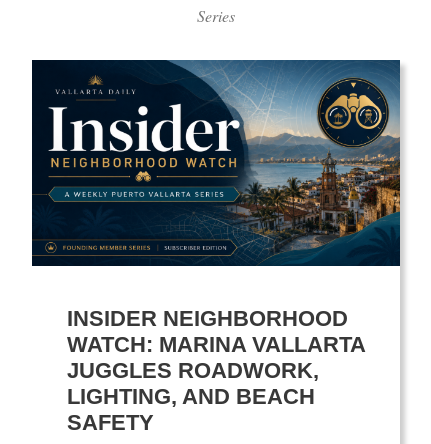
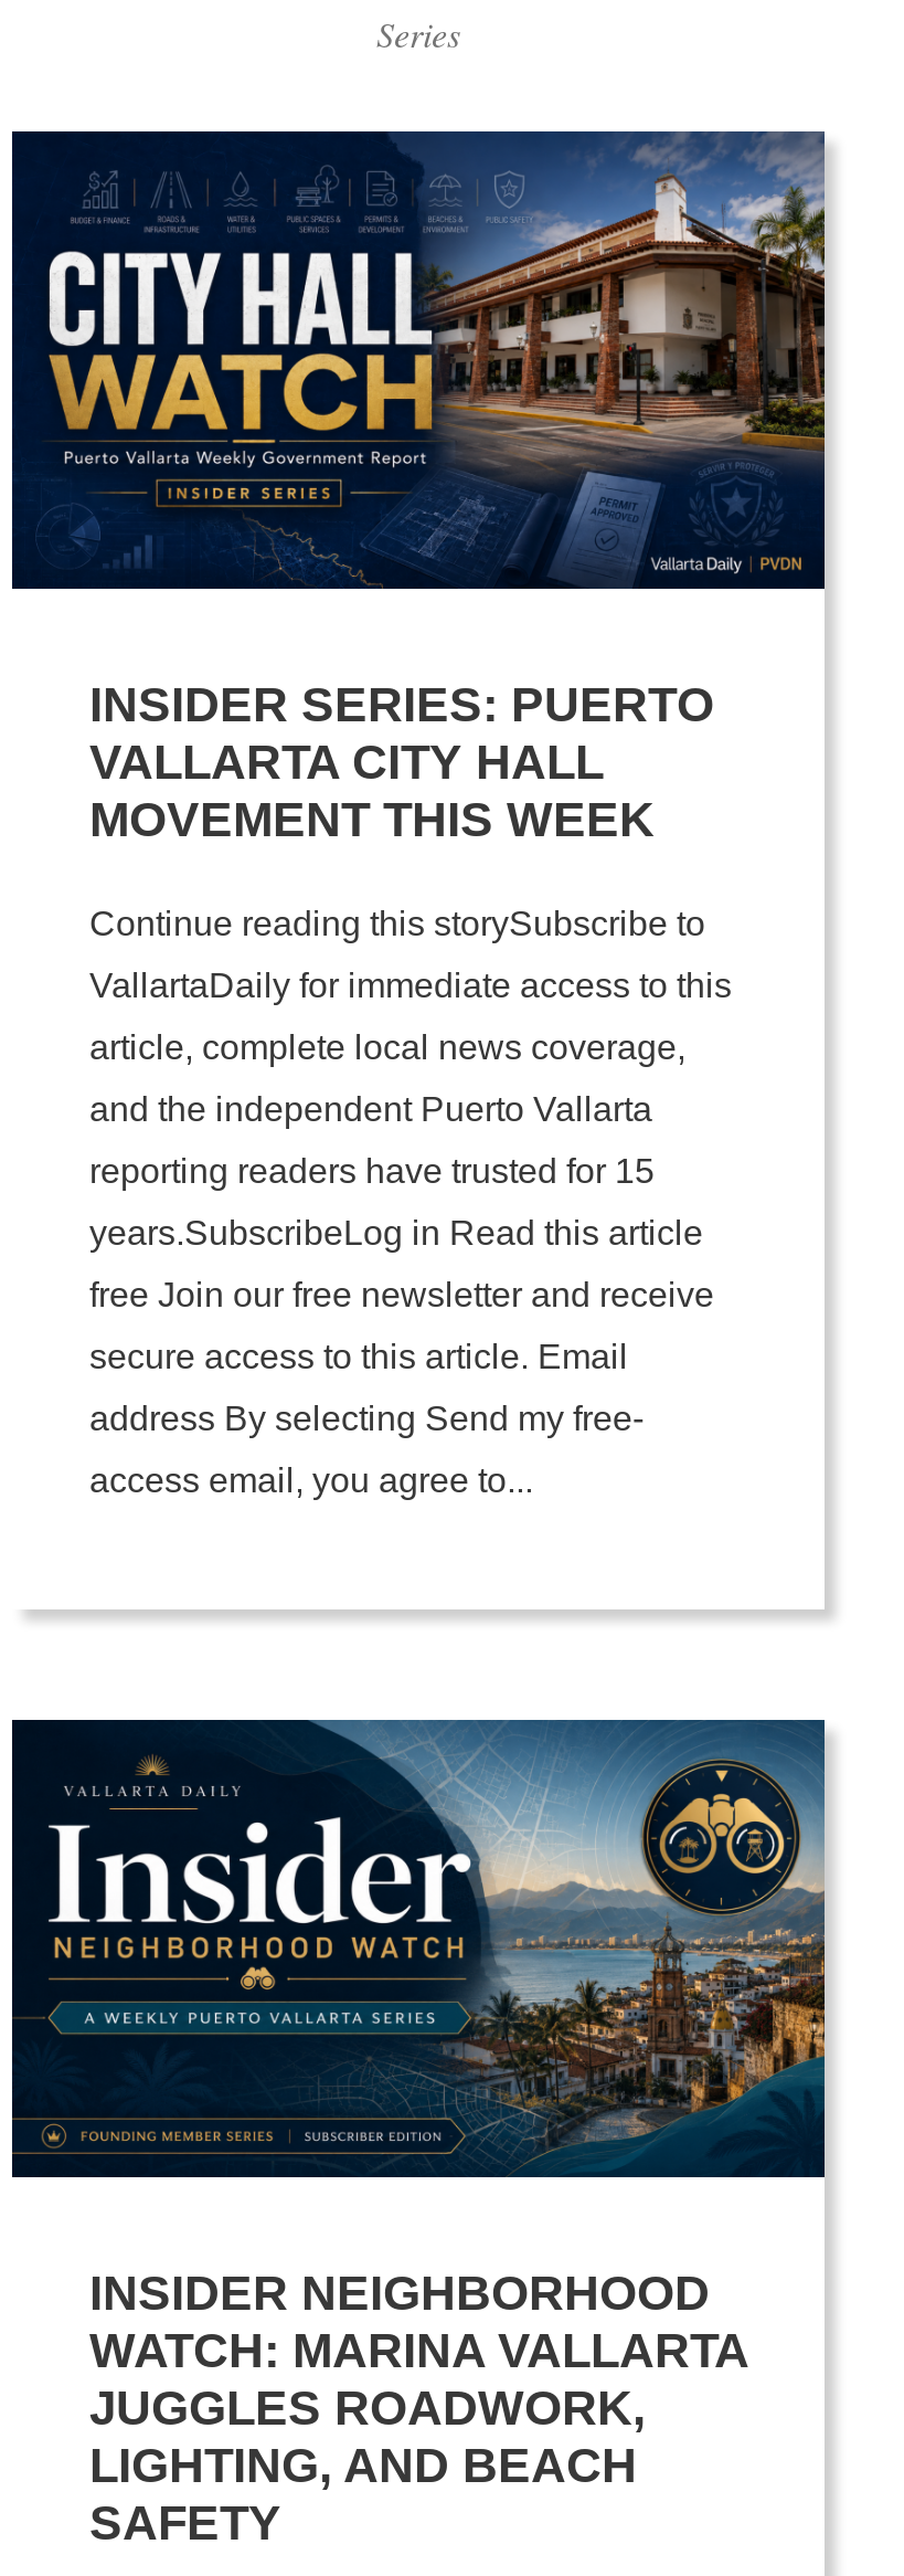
+ [image]
+ INSIDER SERIES: PUERTO
+ VALLARTA CITY HALL
+ MOVEMENT THIS WEEK
+ Continue reading this storySubscribe to
+ VallartaDaily for immediate access to this
+ article, complete local news coverage,
+ and the independent Puerto Vallarta
+ reporting readers have trusted for 15
+ years.SubscribeLog in Read this article
+ free Join our free newsletter and receive
+ secure access to this article. Email
+ address By selecting Send my free-
+ access email, you agree to...
